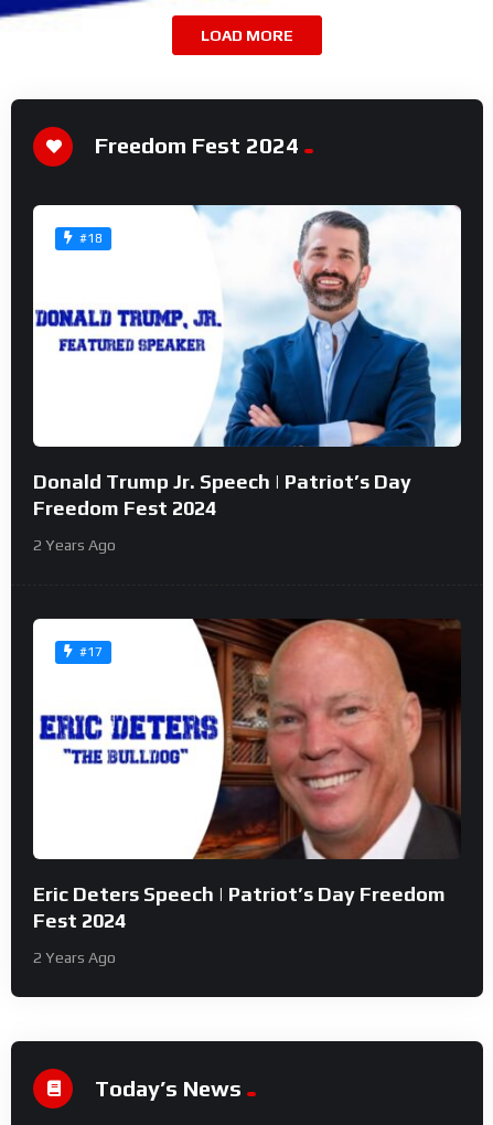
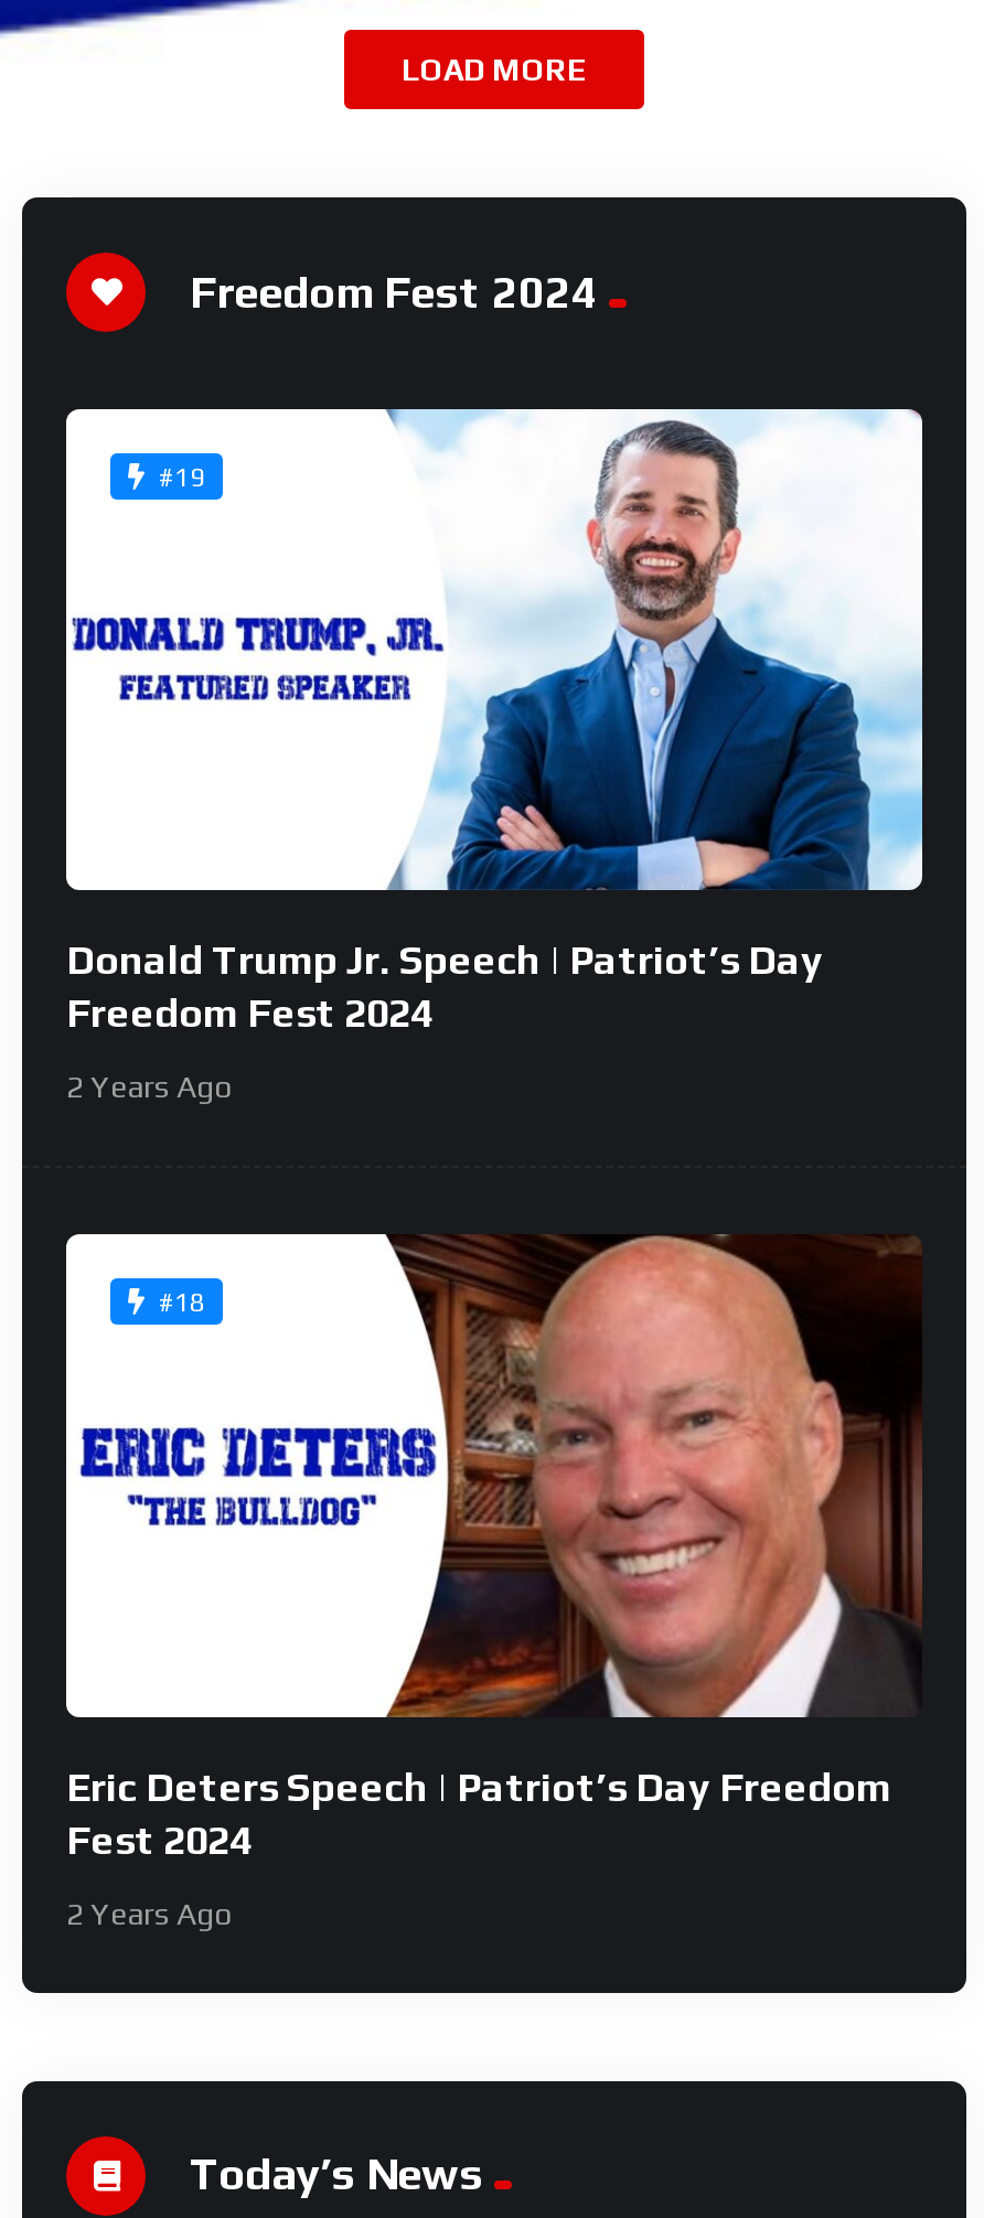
- #18
+ #19

- #17
+ #18
